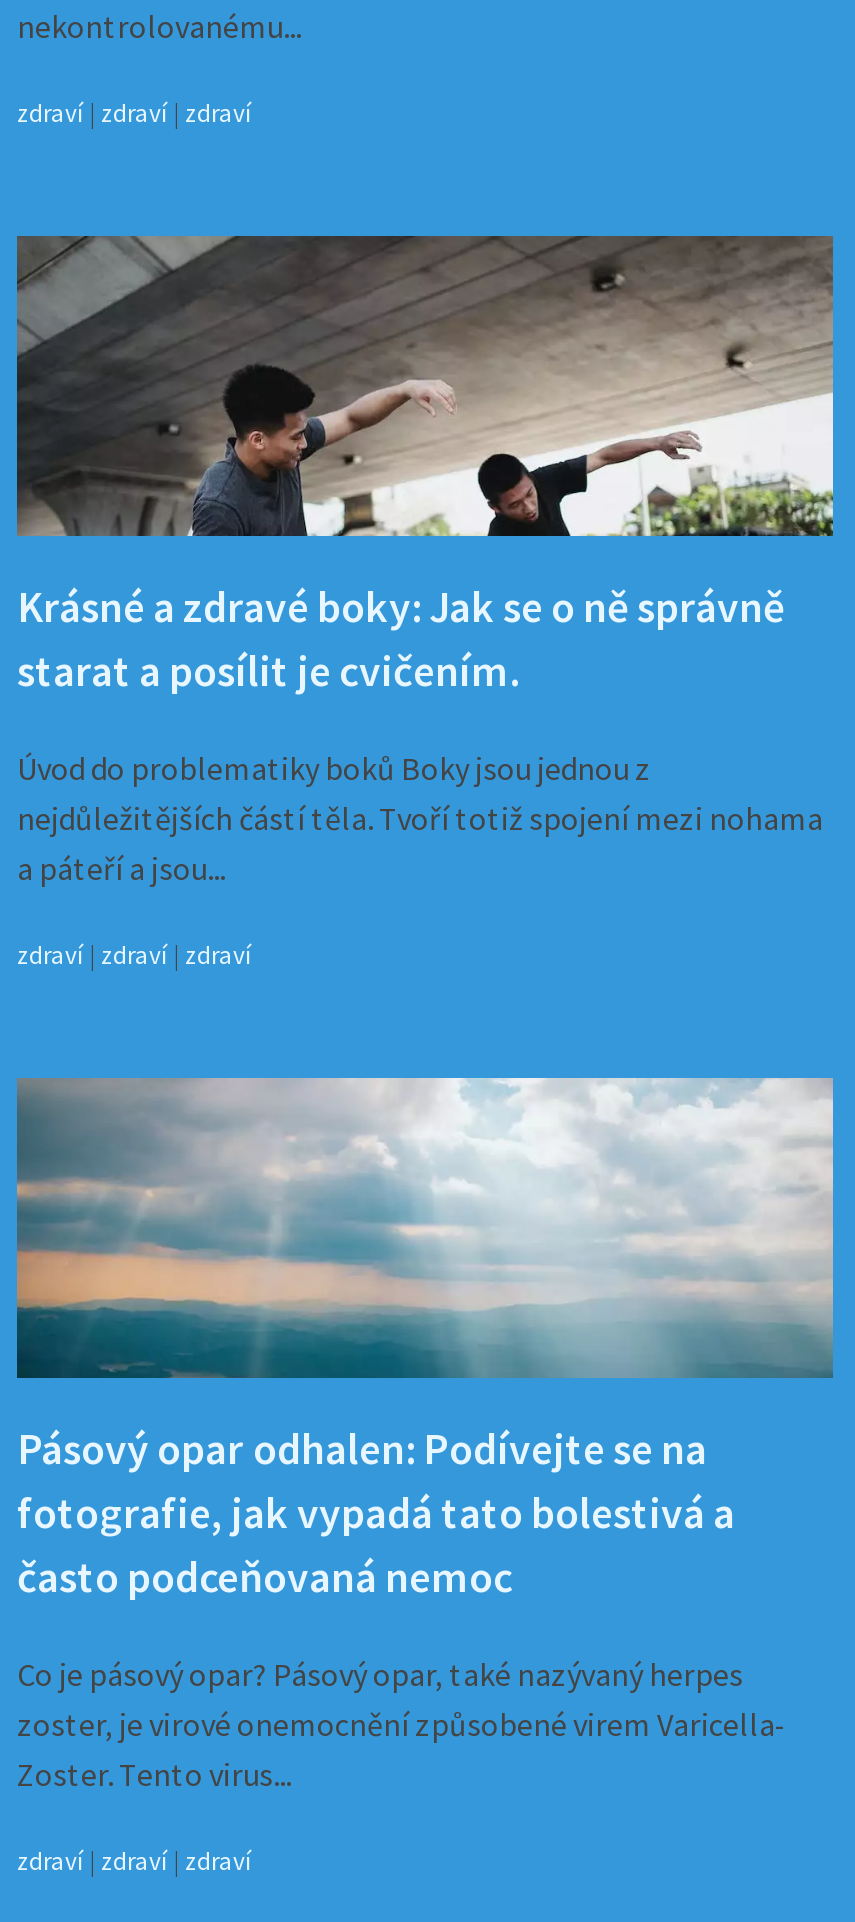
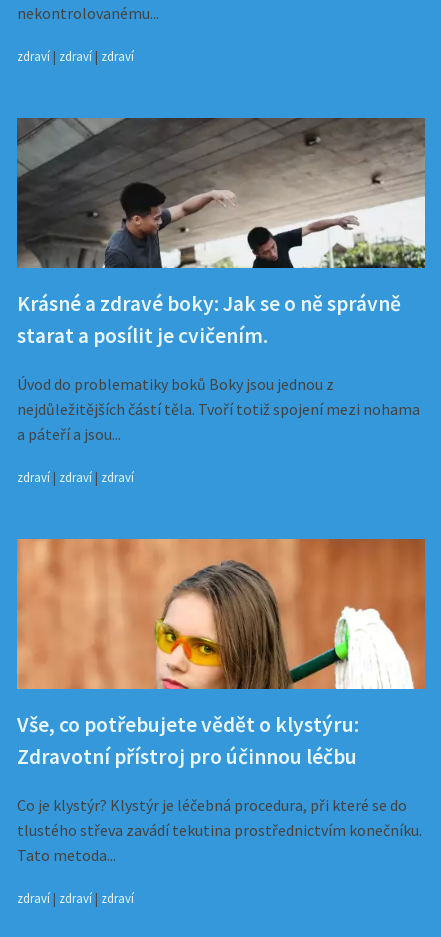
- [image]
- Pásový opar odhalen: Podívejte se na
- fotografie, jak vypadá tato bolestivá a
- často podceňovaná nemoc
+ [image]
+ Vše, co potřebujete vědět o klystýru:
+ Zdravotní přístroj pro účinnou léčbu

- Co je pásový opar? Pásový opar, také nazývaný herpes
- zoster, je virové onemocnění způsobené virem Varicella-
- Zoster. Tento virus...
+ Co je klystýr? Klystýr je léčebná procedura, při které se do
+ tlustého střeva zavádí tekutina prostřednictvím konečníku.
+ Tato metoda...
